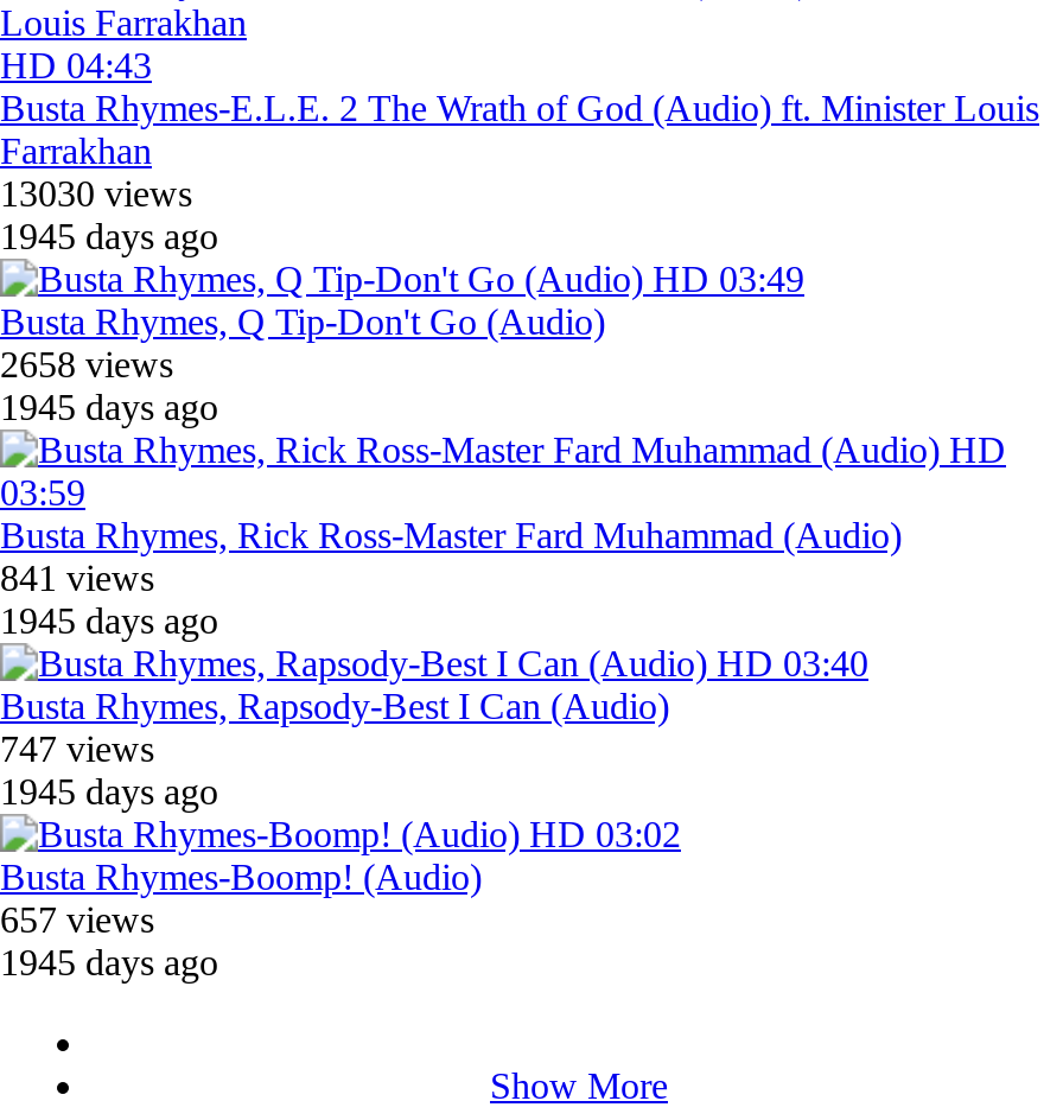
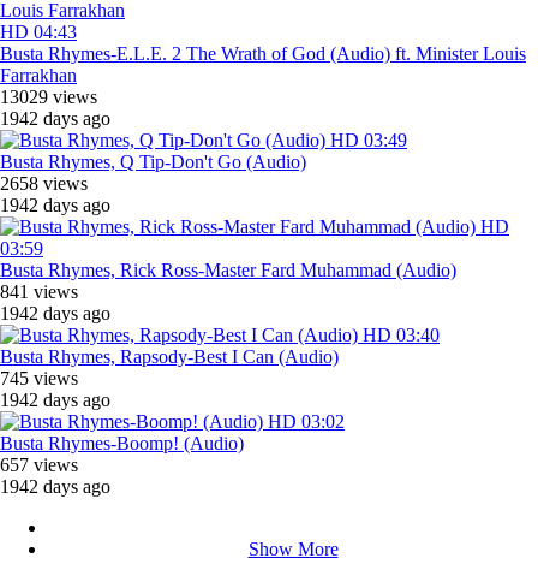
- 13030 views
+ 13029 views

- 1945 days ago
+ 1942 days ago

- 1945 days ago
+ 1942 days ago

- 1945 days ago
+ 1942 days ago

- 747 views
+ 745 views

- 1945 days ago
+ 1942 days ago

- 1945 days ago
+ 1942 days ago
